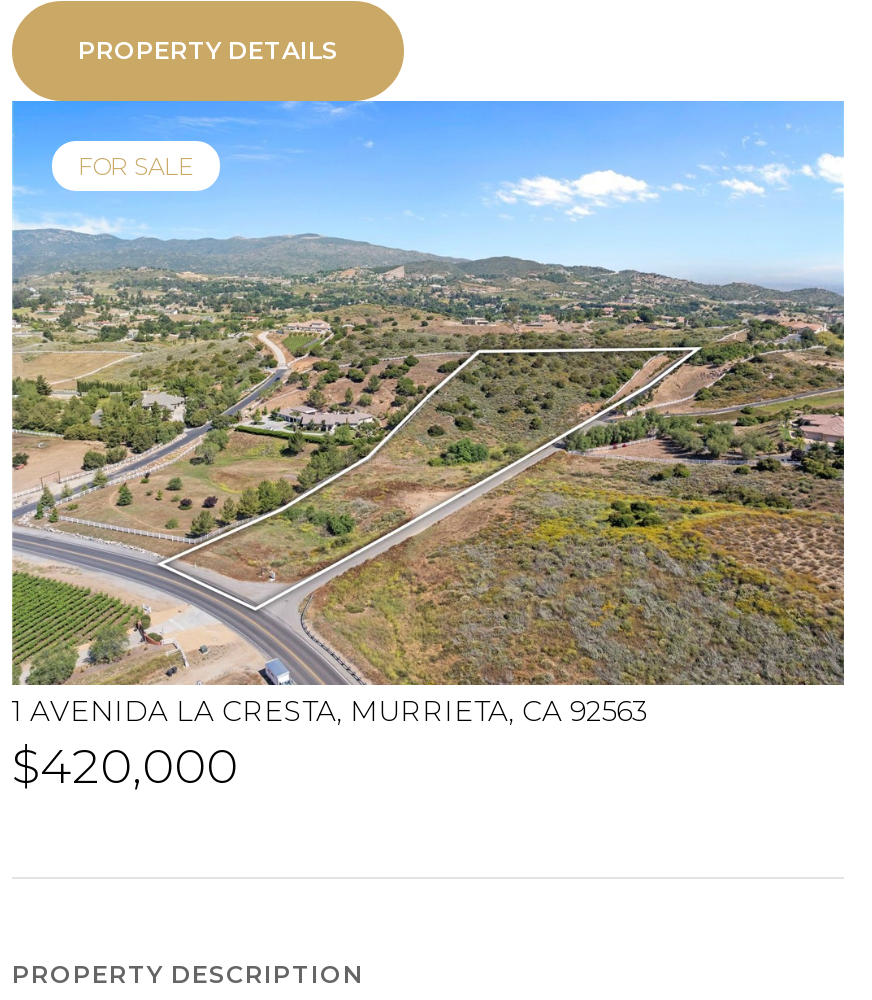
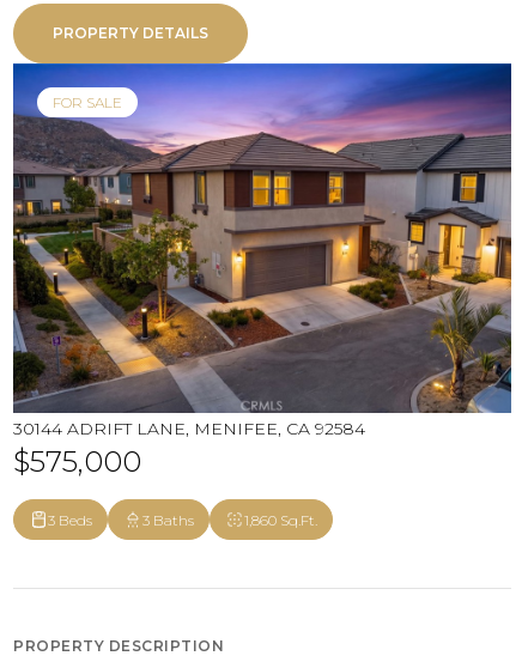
- [image]
- 1 AVENIDA LA CRESTA, MURRIETA, CA 92563
- $420,000
+ [image]
+ 30144 ADRIFT LANE, MENIFEE, CA 92584
+ $575,000
+ 3 Beds
+ 3 Baths
+ 1,860 Sq.Ft.
